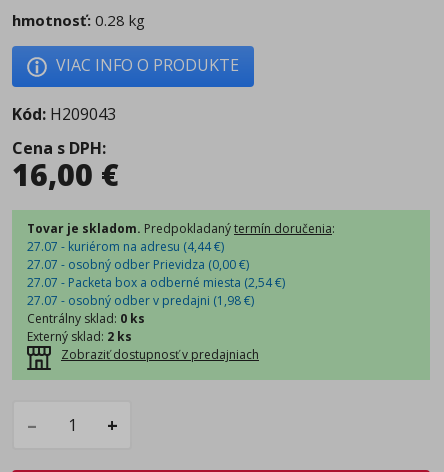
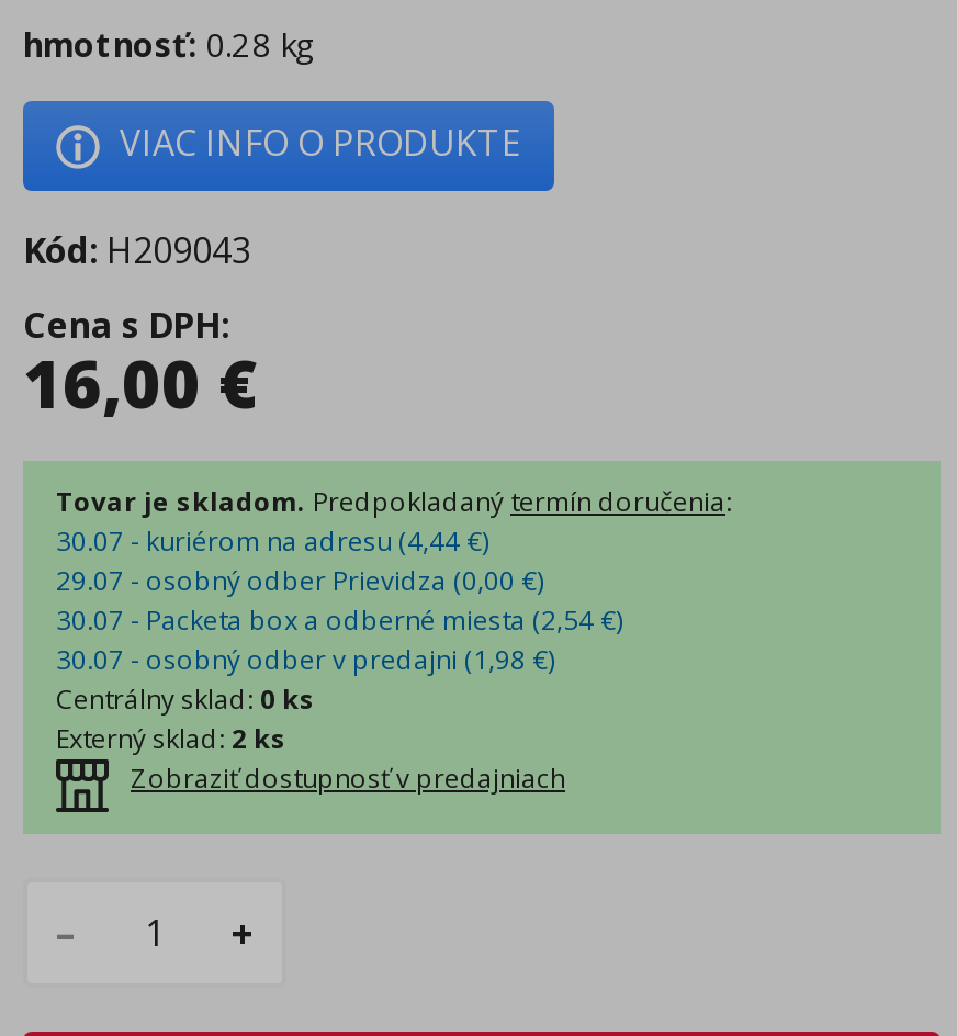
- 27.07 - kuriérom na adresu (4,44 €)
+ 30.07 - kuriérom na adresu (4,44 €)

- 27.07 - osobný odber Prievidza (0,00 €)
+ 29.07 - osobný odber Prievidza (0,00 €)

- 27.07 - Packeta box a odberné miesta (2,54 €)
+ 30.07 - Packeta box a odberné miesta (2,54 €)

- 27.07 - osobný odber v predajni (1,98 €)
+ 30.07 - osobný odber v predajni (1,98 €)
